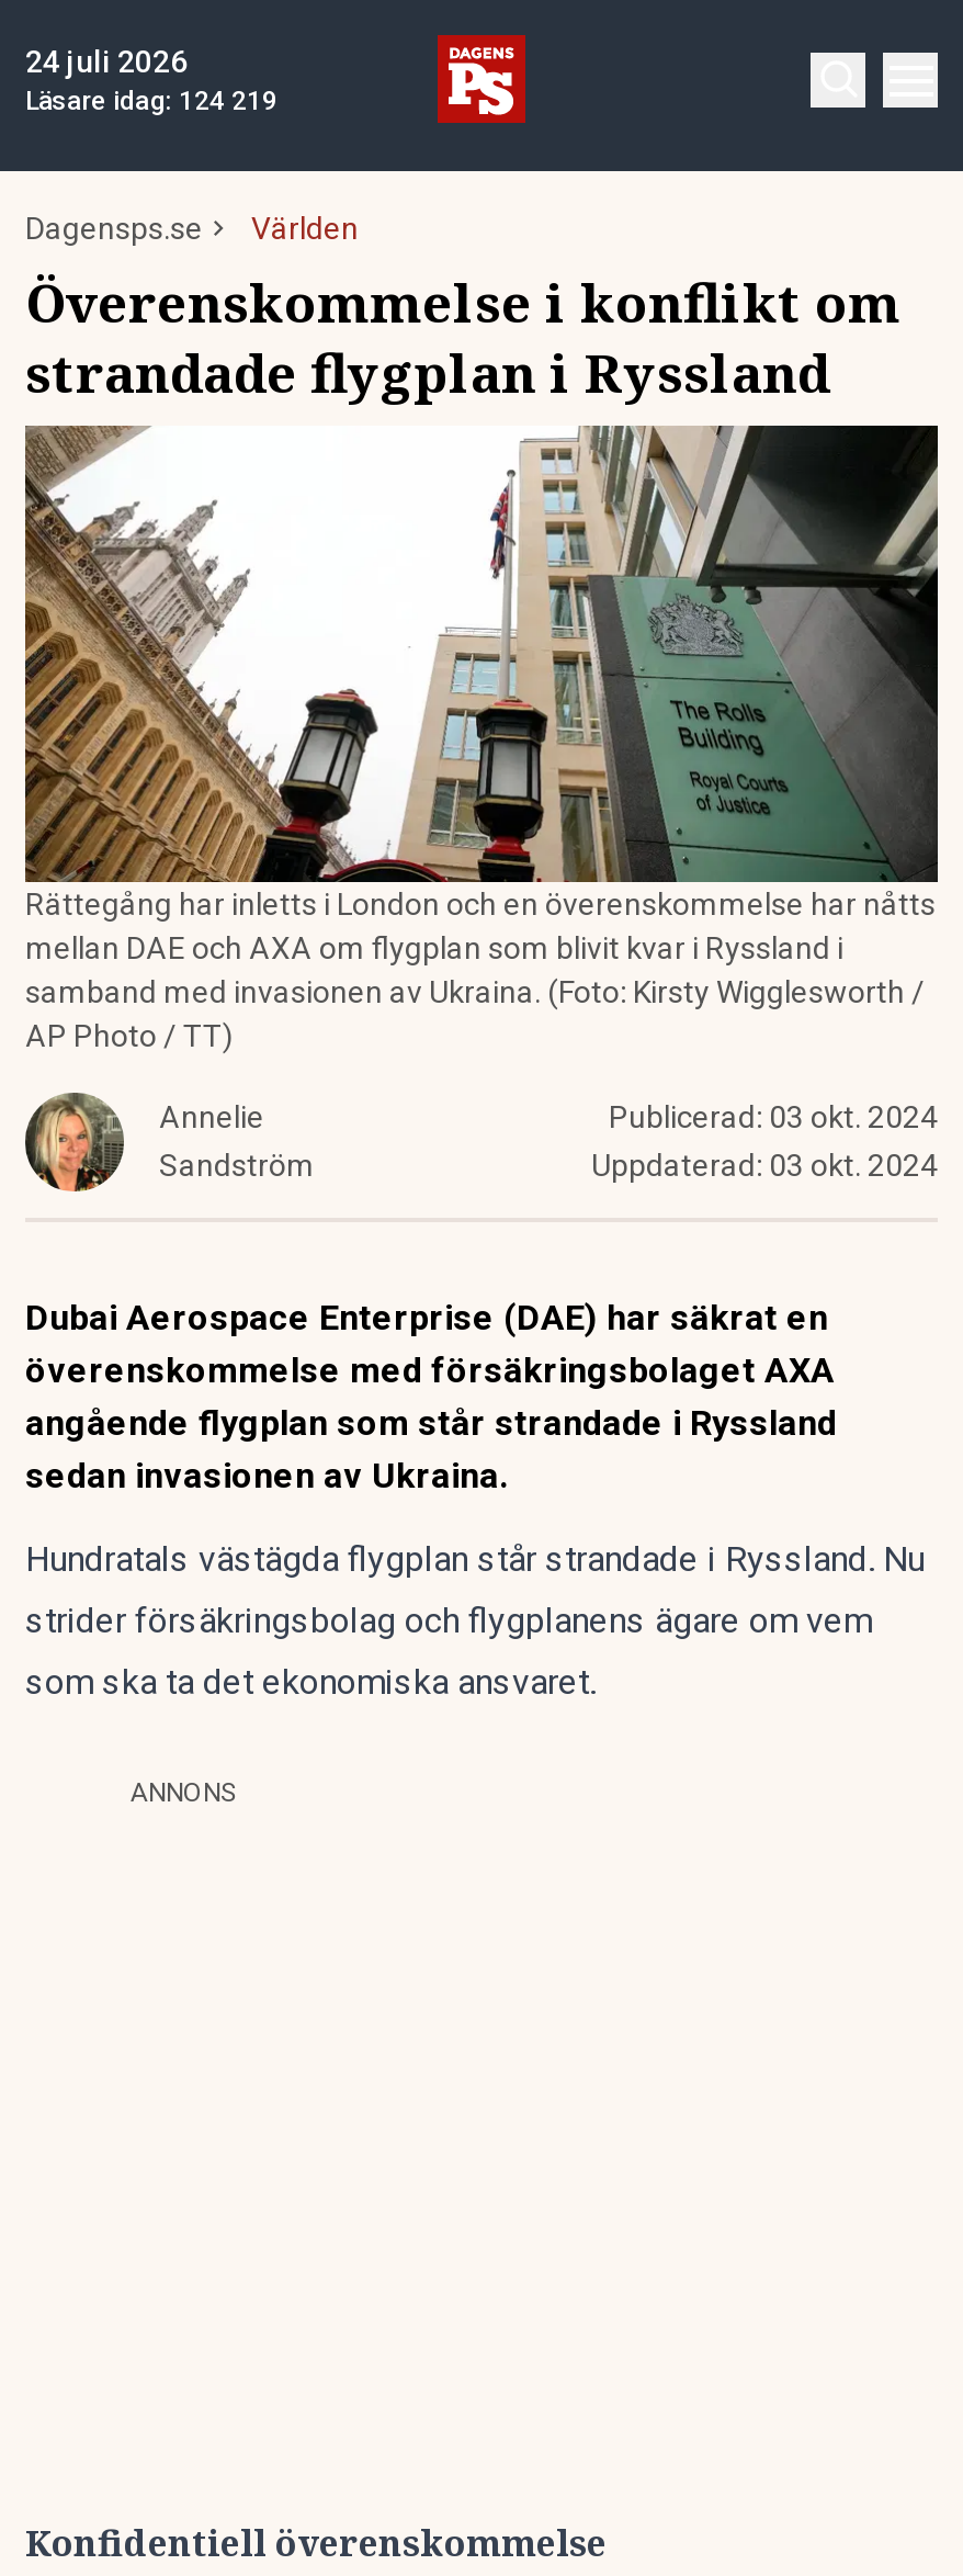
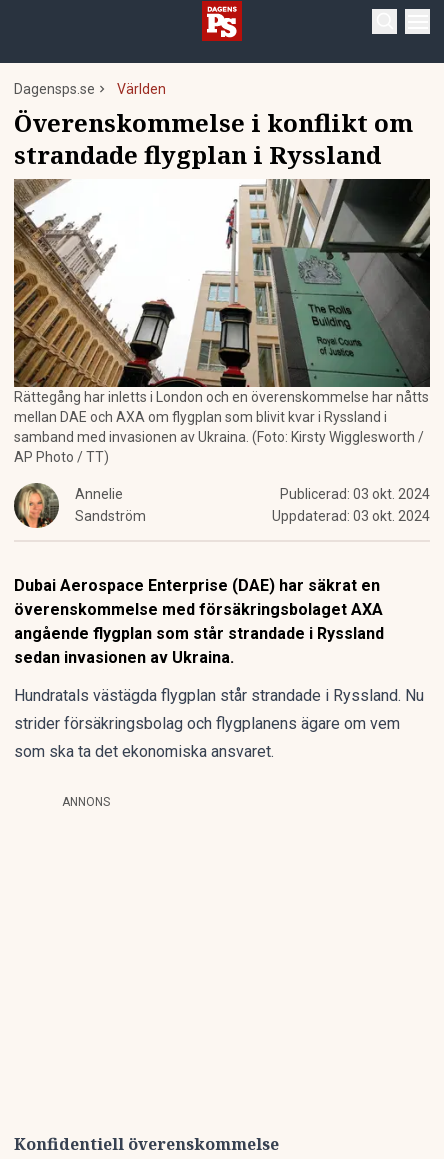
- 24 juli 2026
- Läsare idag: 124 219
